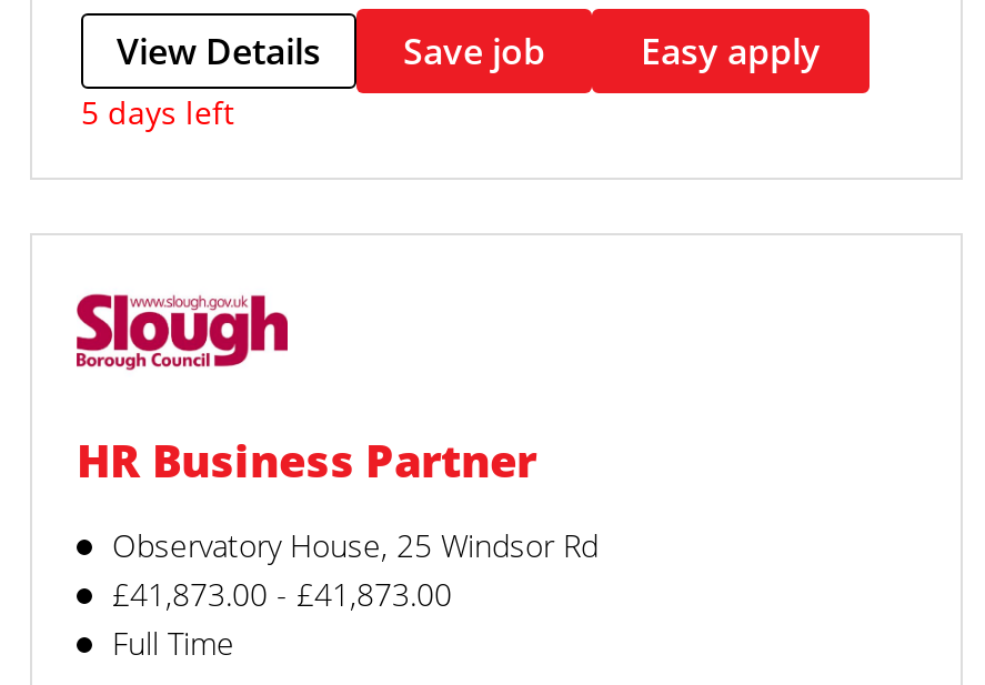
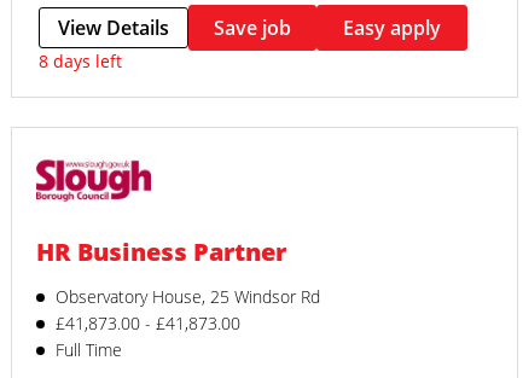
- 5 days left
+ 8 days left
